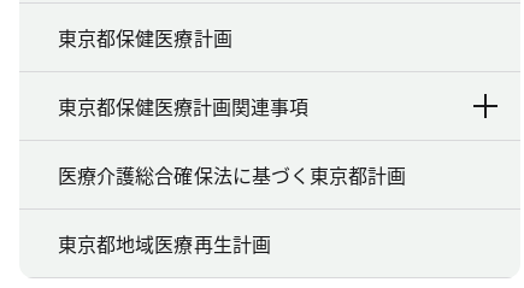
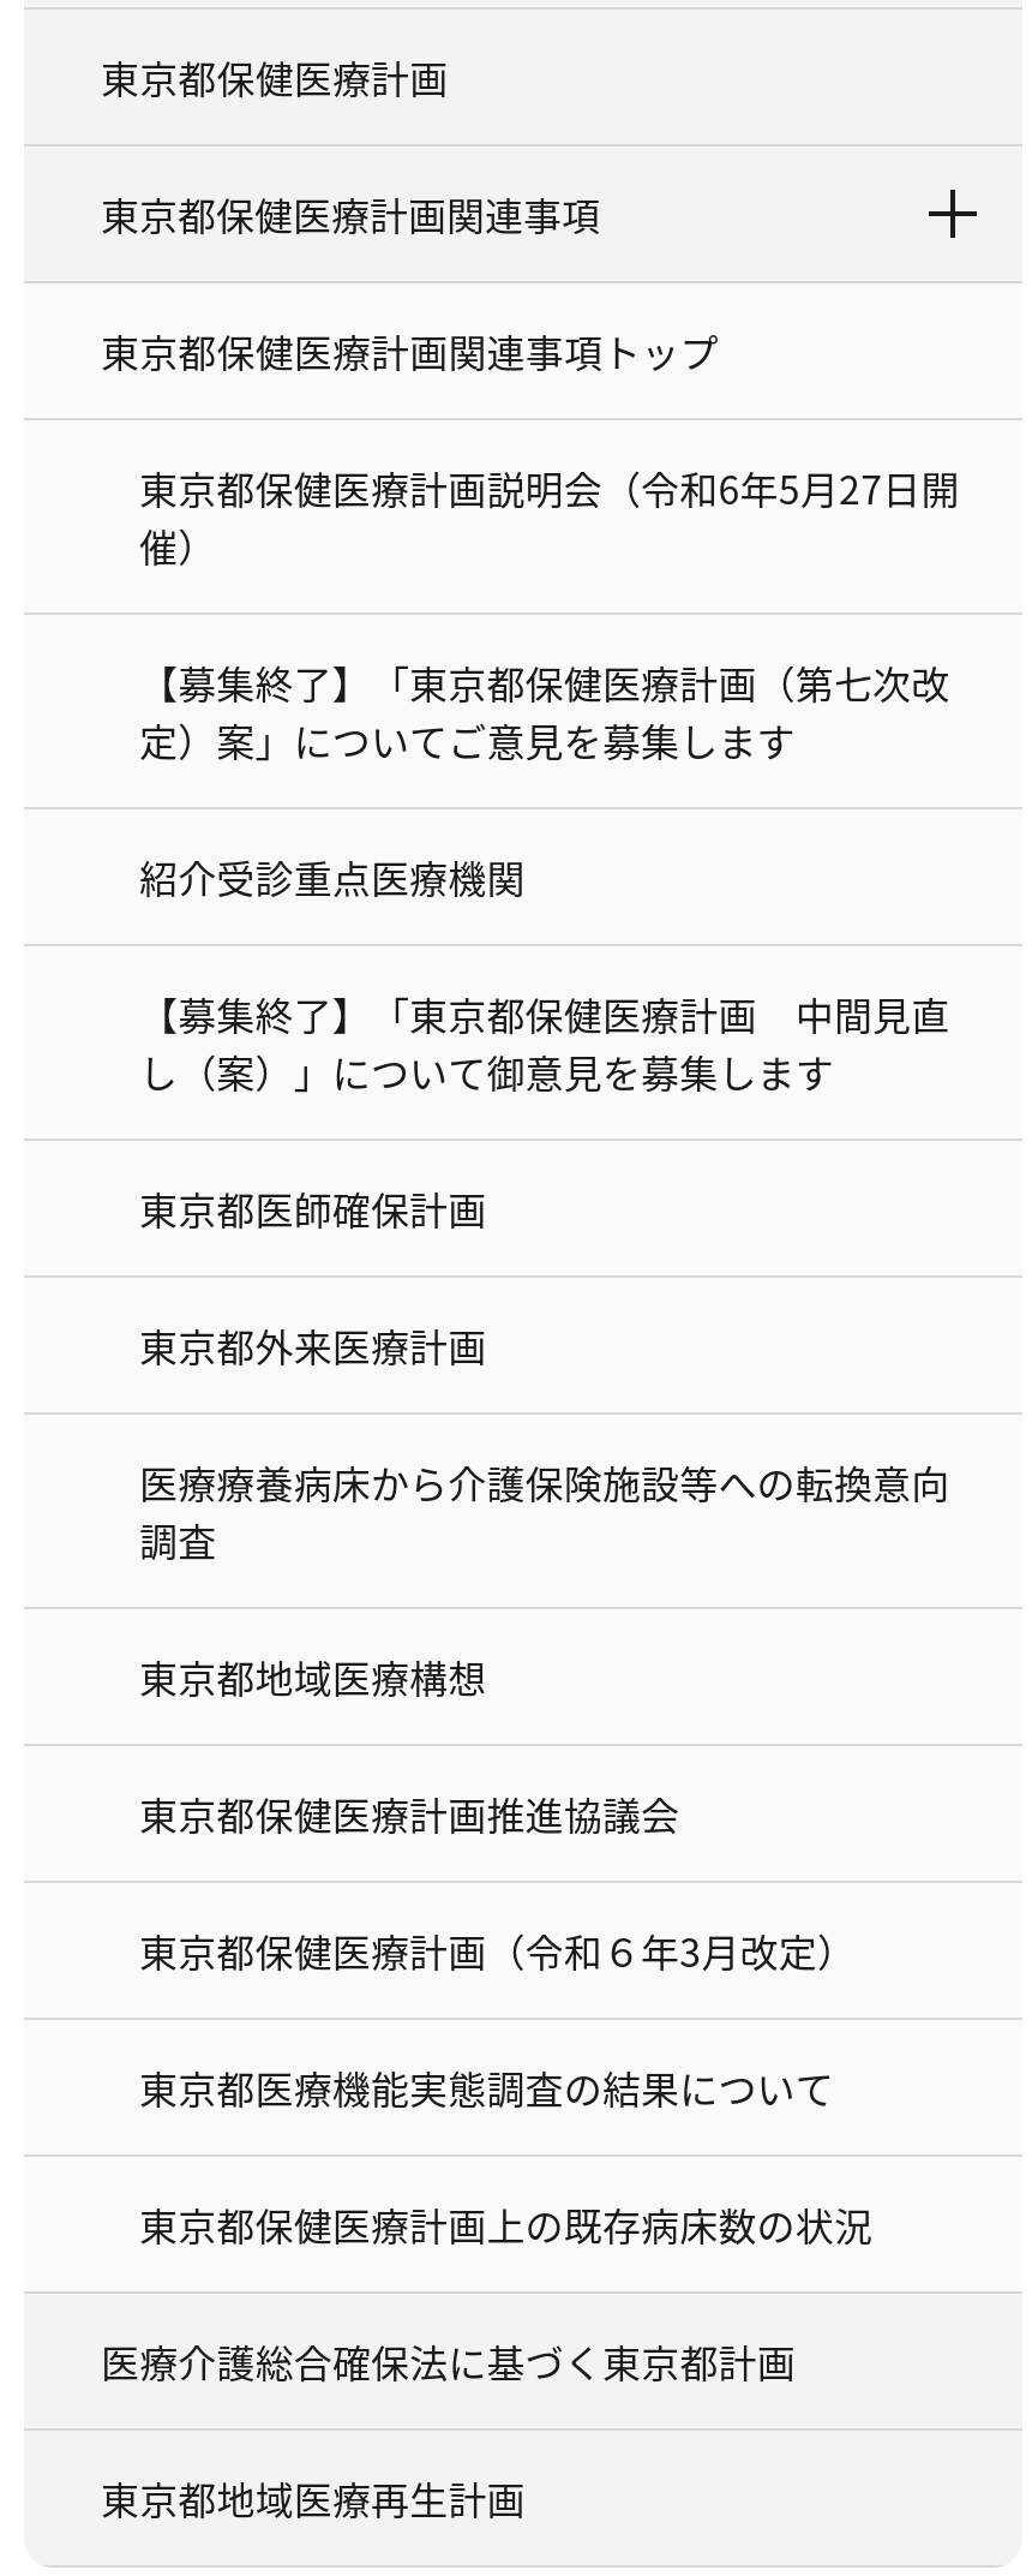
+ 東京都保健医療計画関連事項トップ
+ 東京都保健医療計画説明会（令和6年5月27日開
+ 催）
+ 【募集終了】「東京都保健医療計画（第七次改
+ 定）案」についてご意見を募集します
+ 紹介受診重点医療機関
+ 【募集終了】「東京都保健医療計画 中間見直
+ し（案）」について御意見を募集します
+ 東京都医師確保計画
+ 東京都外来医療計画
+ 医療療養病床から介護保険施設等への転換意向
+ 調査
+ 東京都地域医療構想
+ 東京都保健医療計画推進協議会
+ 東京都保健医療計画（令和６年3月改定）
+ 東京都医療機能実態調査の結果について
+ 東京都保健医療計画上の既存病床数の状況
